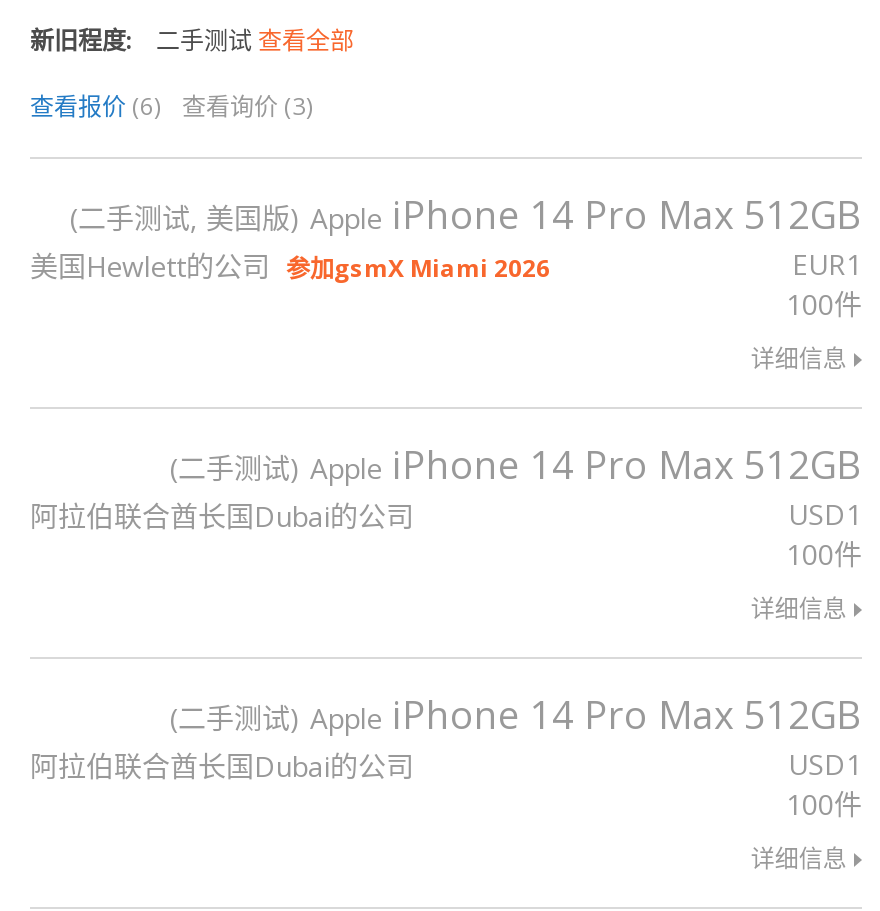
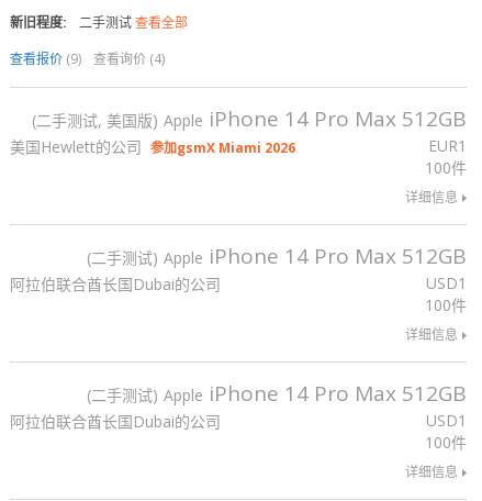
- 查看报价(6)
+ 查看报价(9)

- 查看询价 (3)
+ 查看询价 (4)
